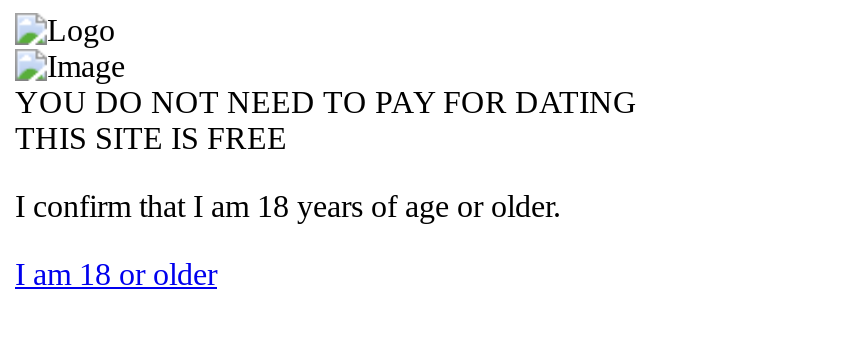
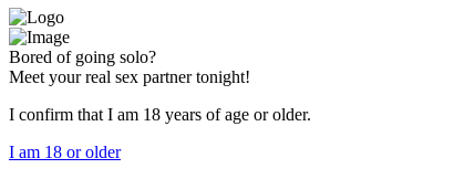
- YOU DO NOT NEED TO PAY FOR DATING
- THIS SITE IS FREE
+ Bored of going solo?
+ Meet your real sex partner tonight!
